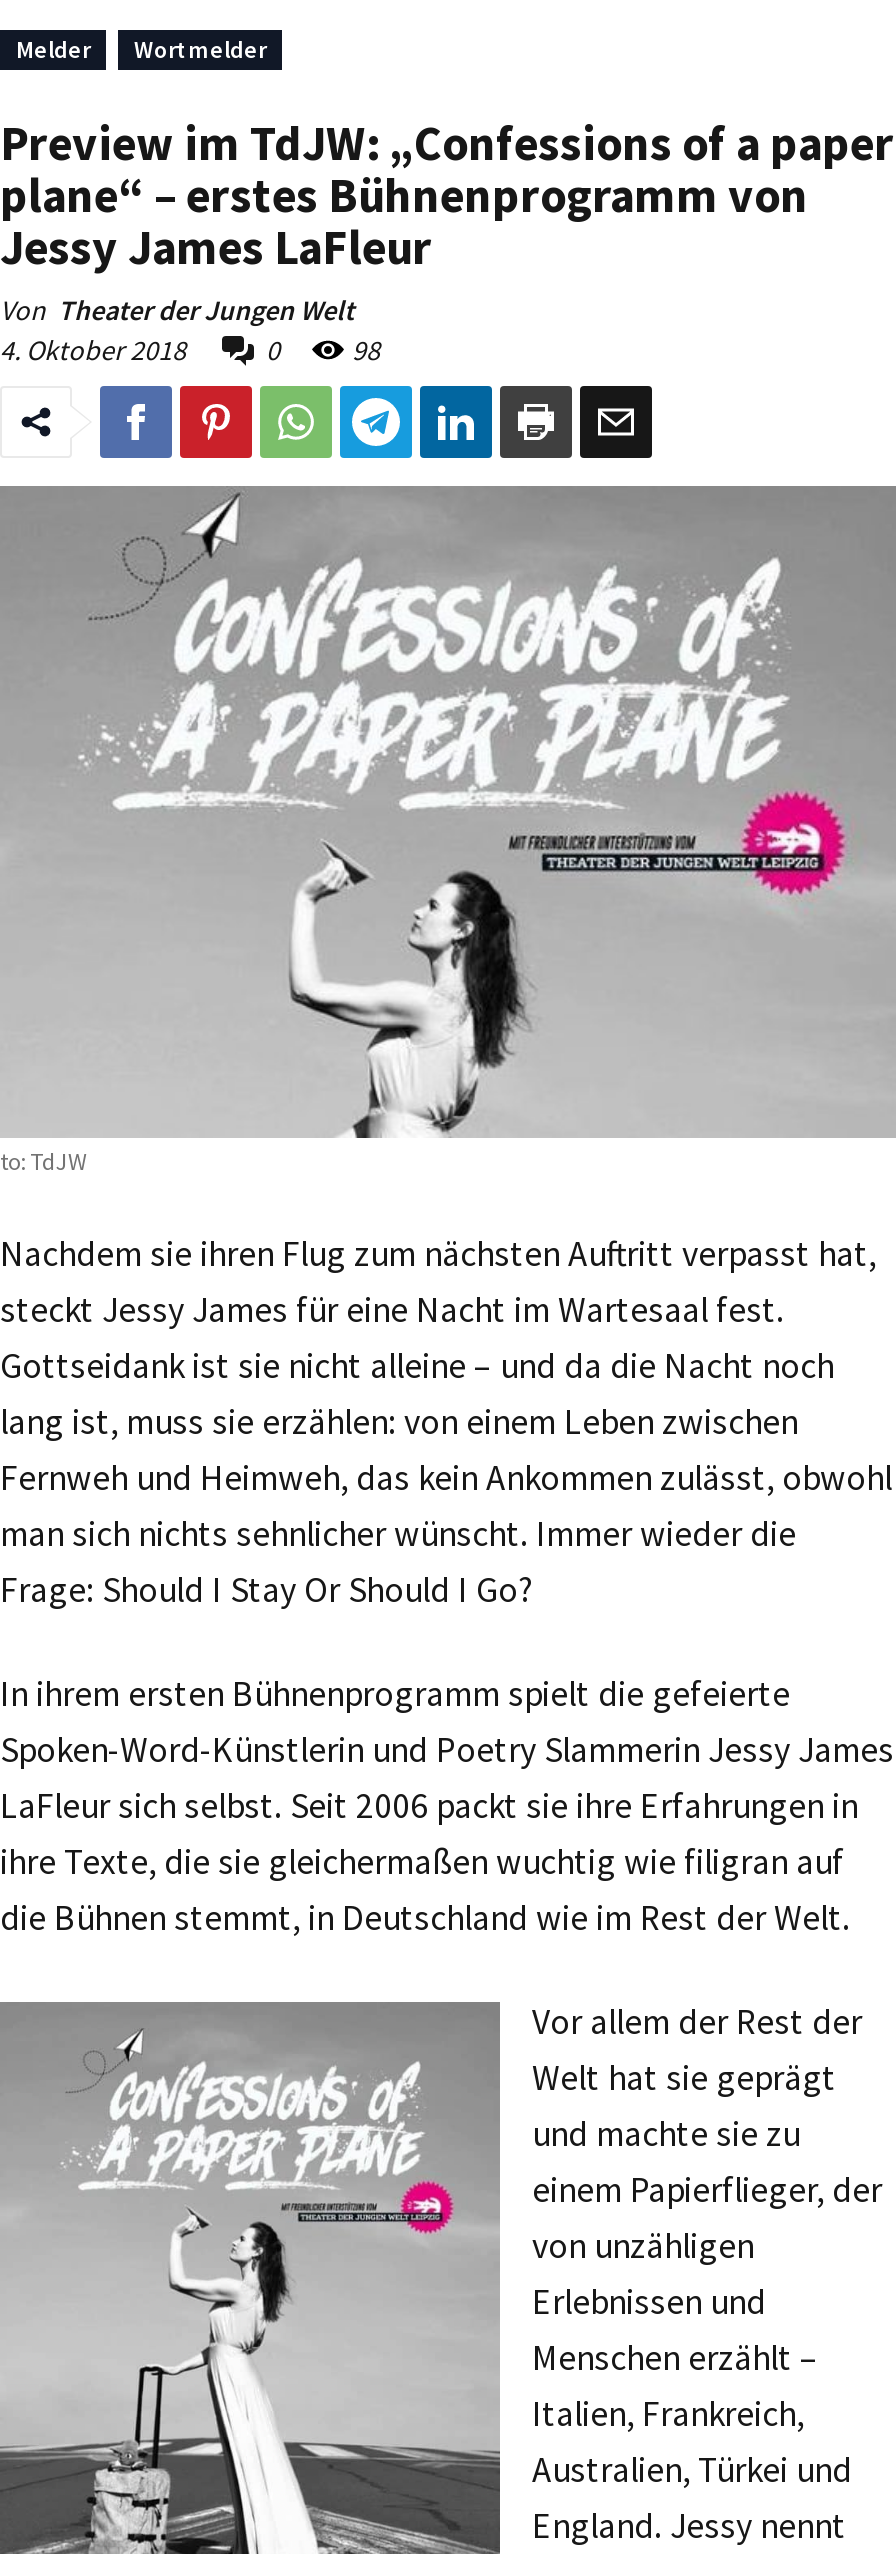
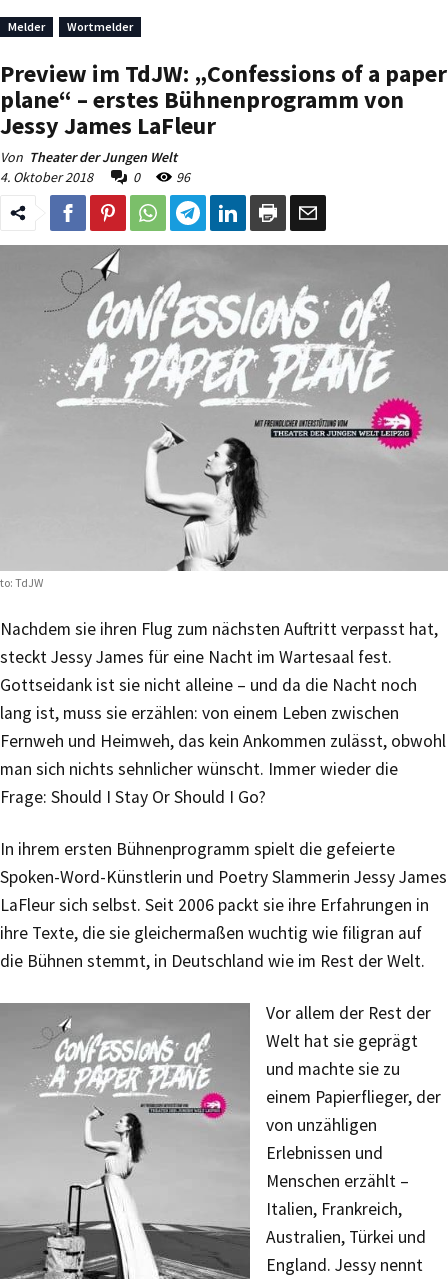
- 0 98
+ 0 96
